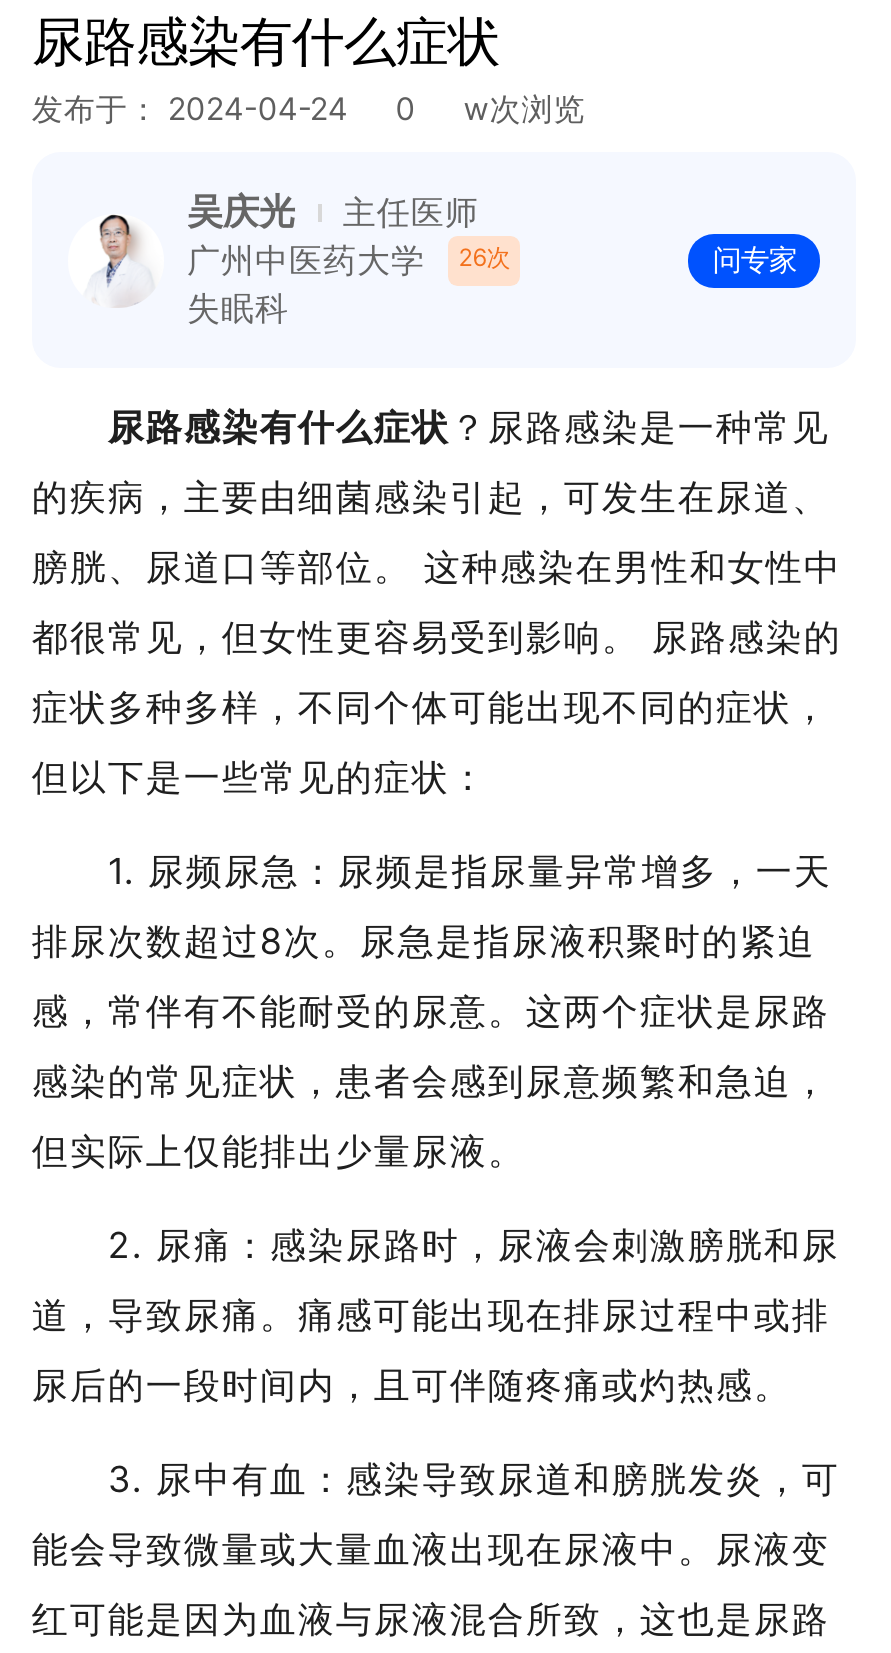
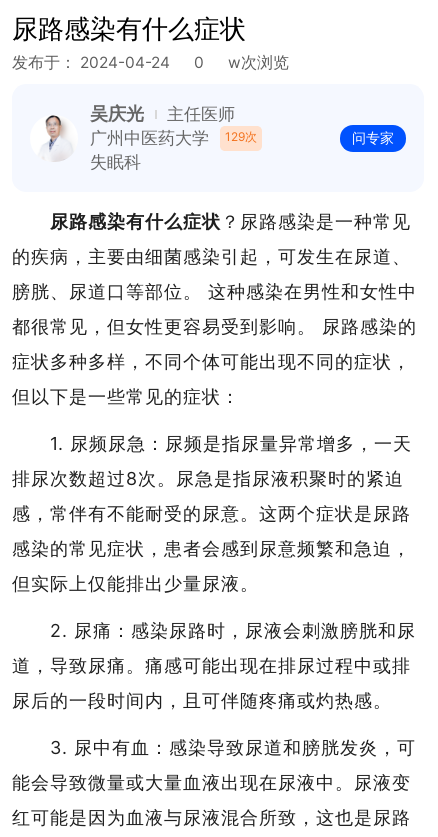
- 广州中医药大学 26次
+ 广州中医药大学 129次
